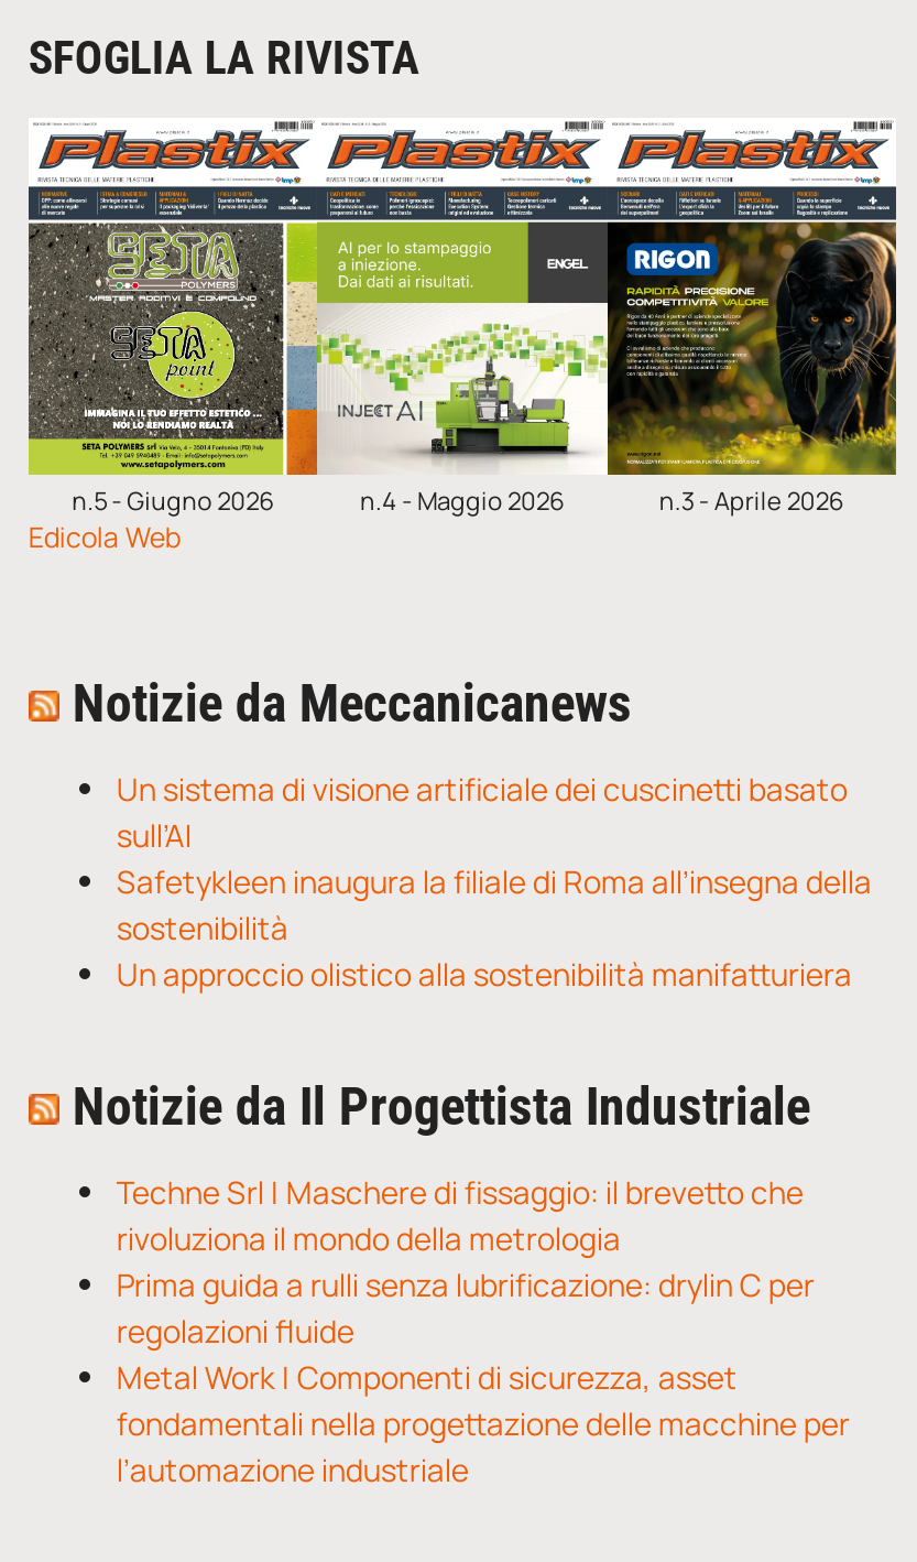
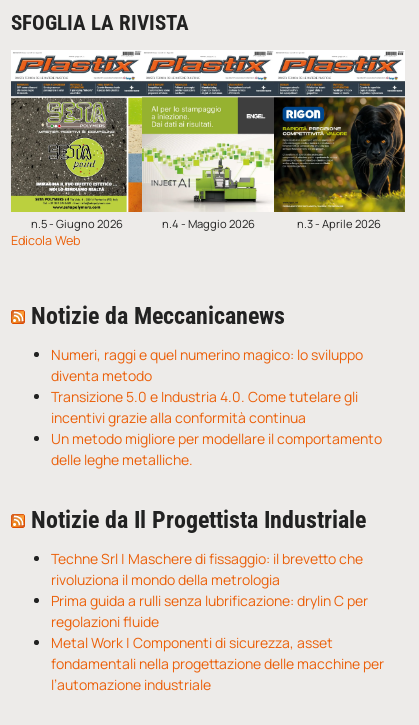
- Un sistema di visione artificiale dei cuscinetti basato
- sull’AI
- Safetykleen inaugura la filiale di Roma all’insegna della
- sostenibilità
- Un approccio olistico alla sostenibilità manifatturiera
+ Numeri, raggi e quel numerino magico: lo sviluppo
+ diventa metodo
+ Transizione 5.0 e Industria 4.0. Come tutelare gli
+ incentivi grazie alla conformità continua
+ Un metodo migliore per modellare il comportamento
+ delle leghe metalliche.
